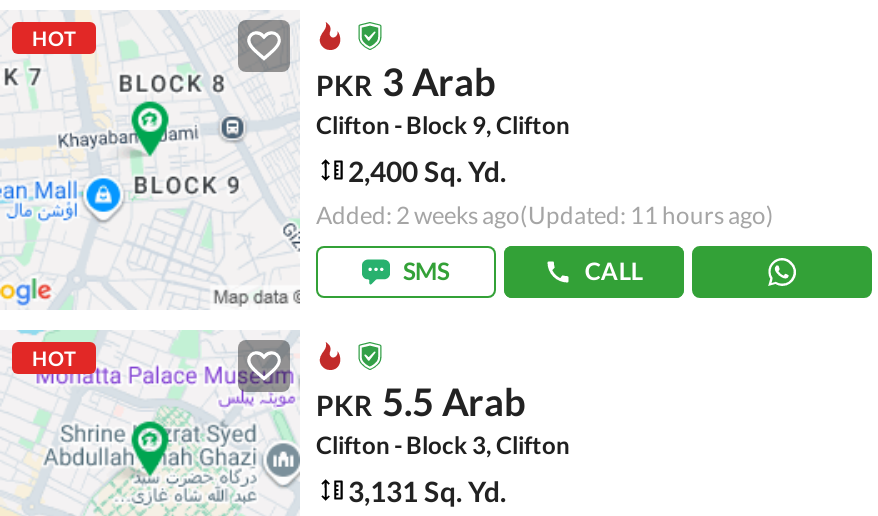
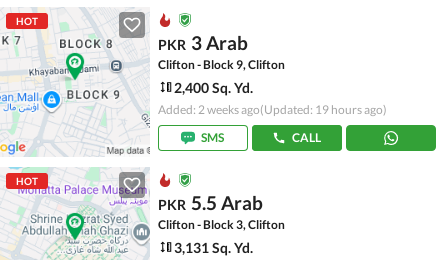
- Added: 2 weeks ago(Updated: 11 hours ago)
+ Added: 2 weeks ago(Updated: 19 hours ago)
